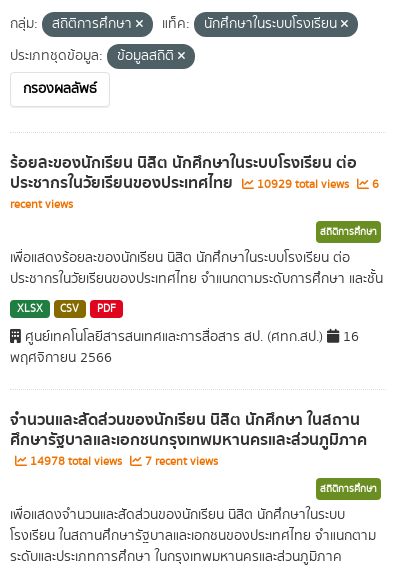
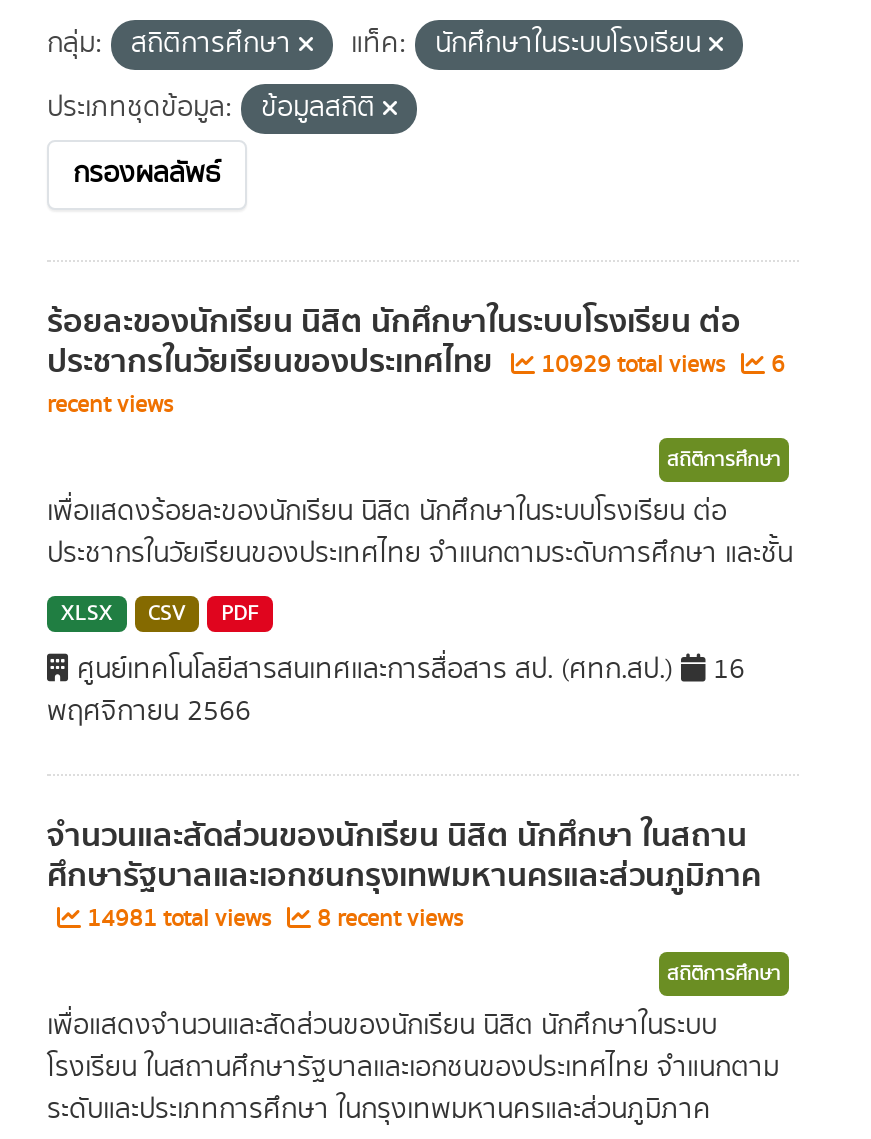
- 14978 total views
+ 14981 total views

- 7 recent views
+ 8 recent views
